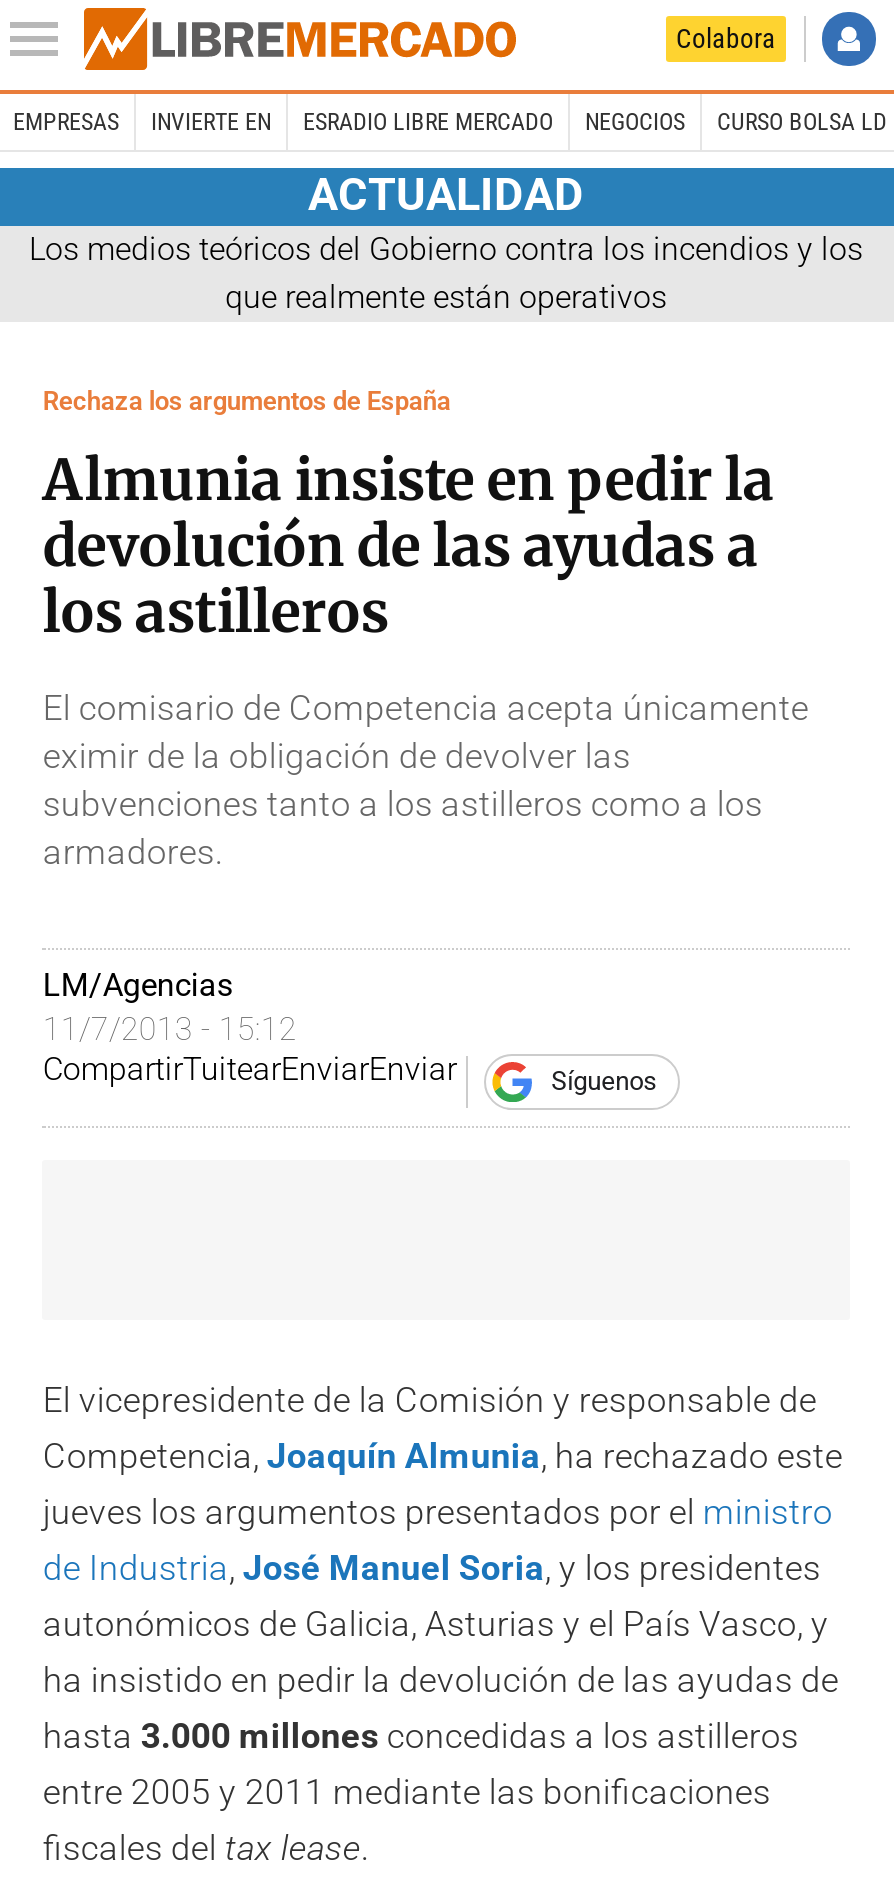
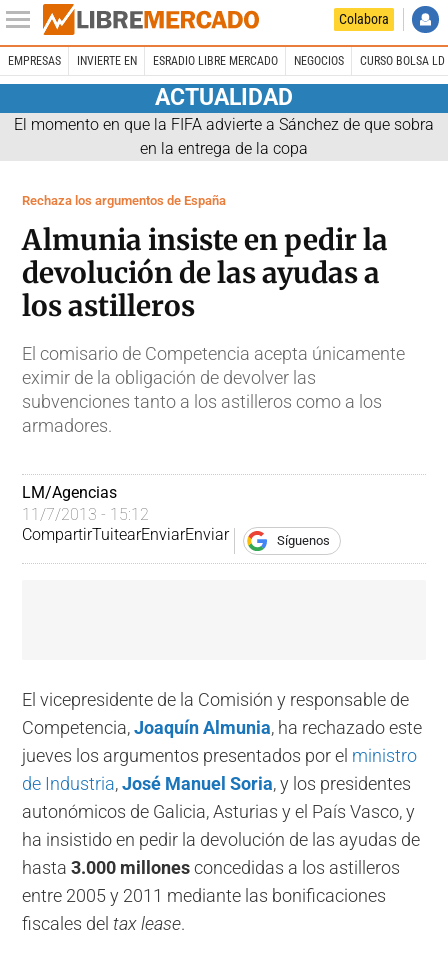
- Los medios teóricos del Gobierno contra los incendios y los
- que realmente están operativos
+ El momento en que la FIFA advierte a Sánchez de que sobra
+ en la entrega de la copa
